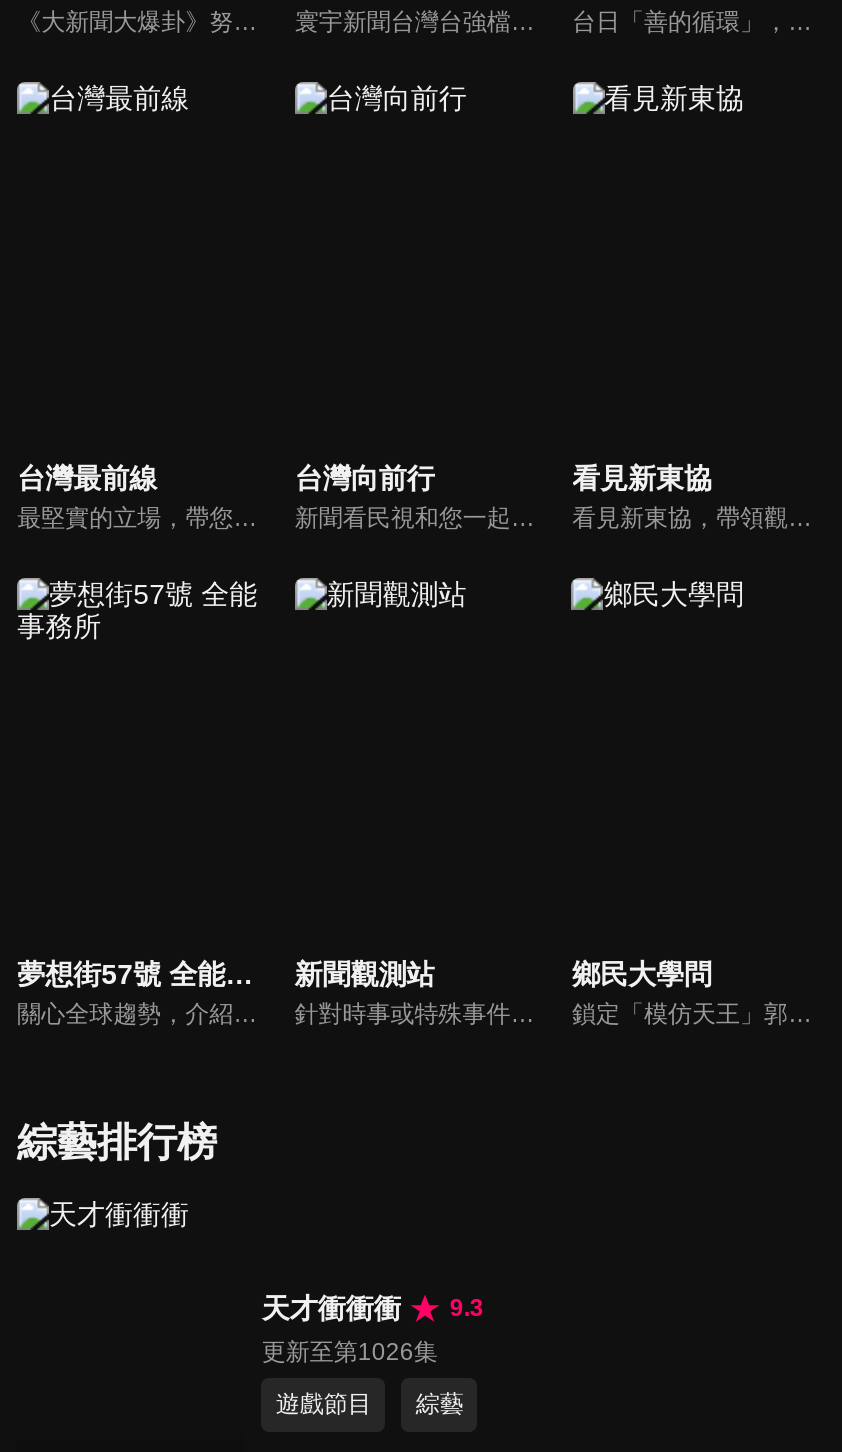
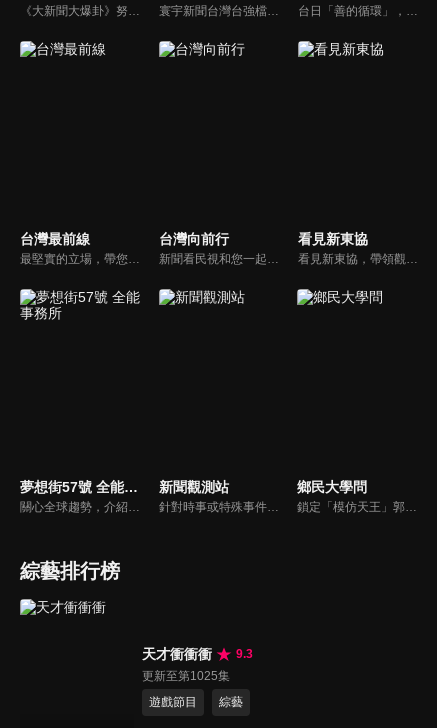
- 更新至第1026集
+ 更新至第1025集
